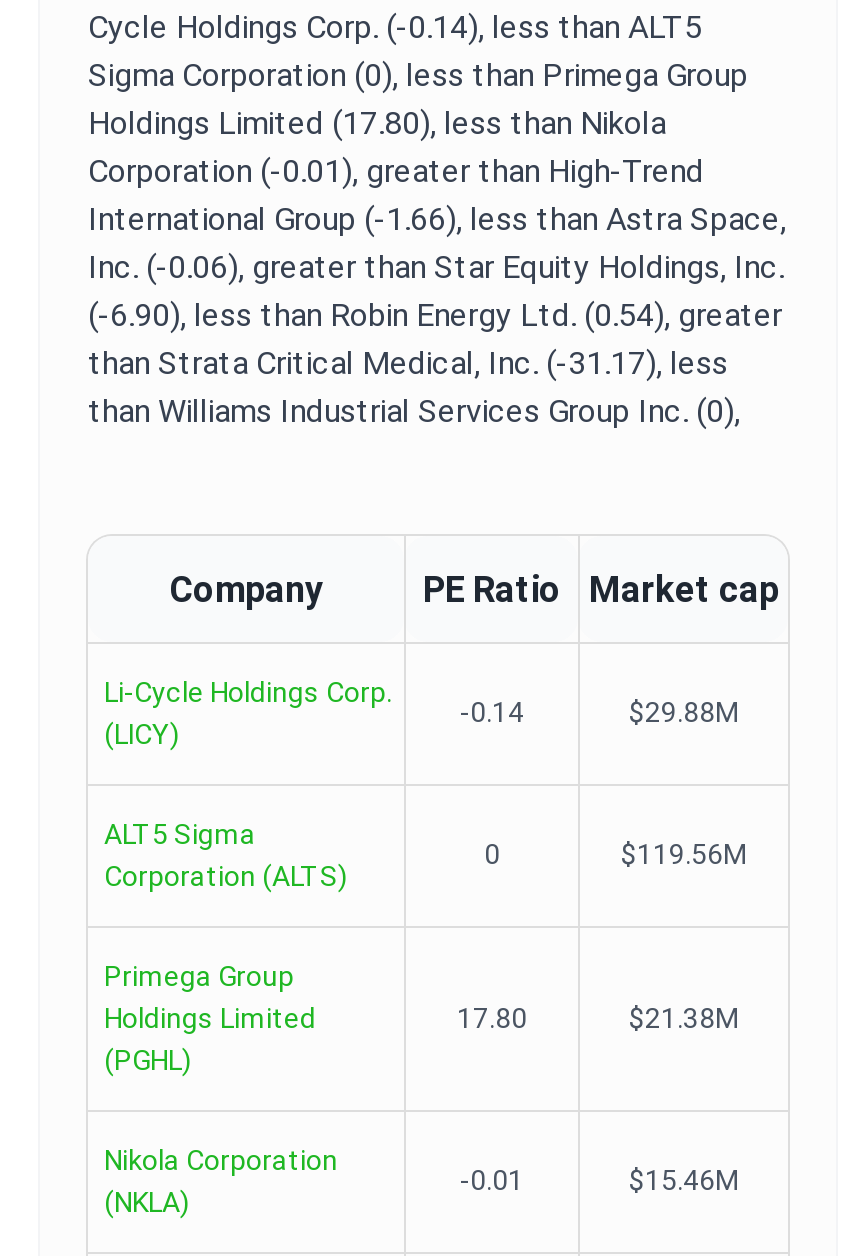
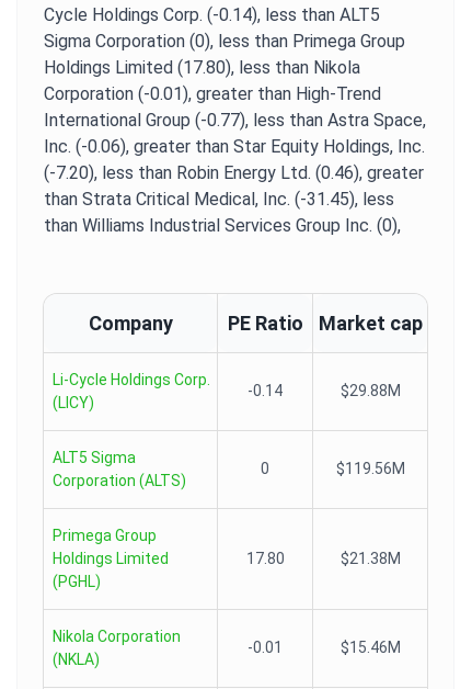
- International Group (-1.66), less than Astra Space,
+ International Group (-0.77), less than Astra Space,

- (-6.90), less than Robin Energy Ltd. (0.54), greater
+ (-7.20), less than Robin Energy Ltd. (0.46), greater

- than Strata Critical Medical, Inc. (-31.17), less
+ than Strata Critical Medical, Inc. (-31.45), less
